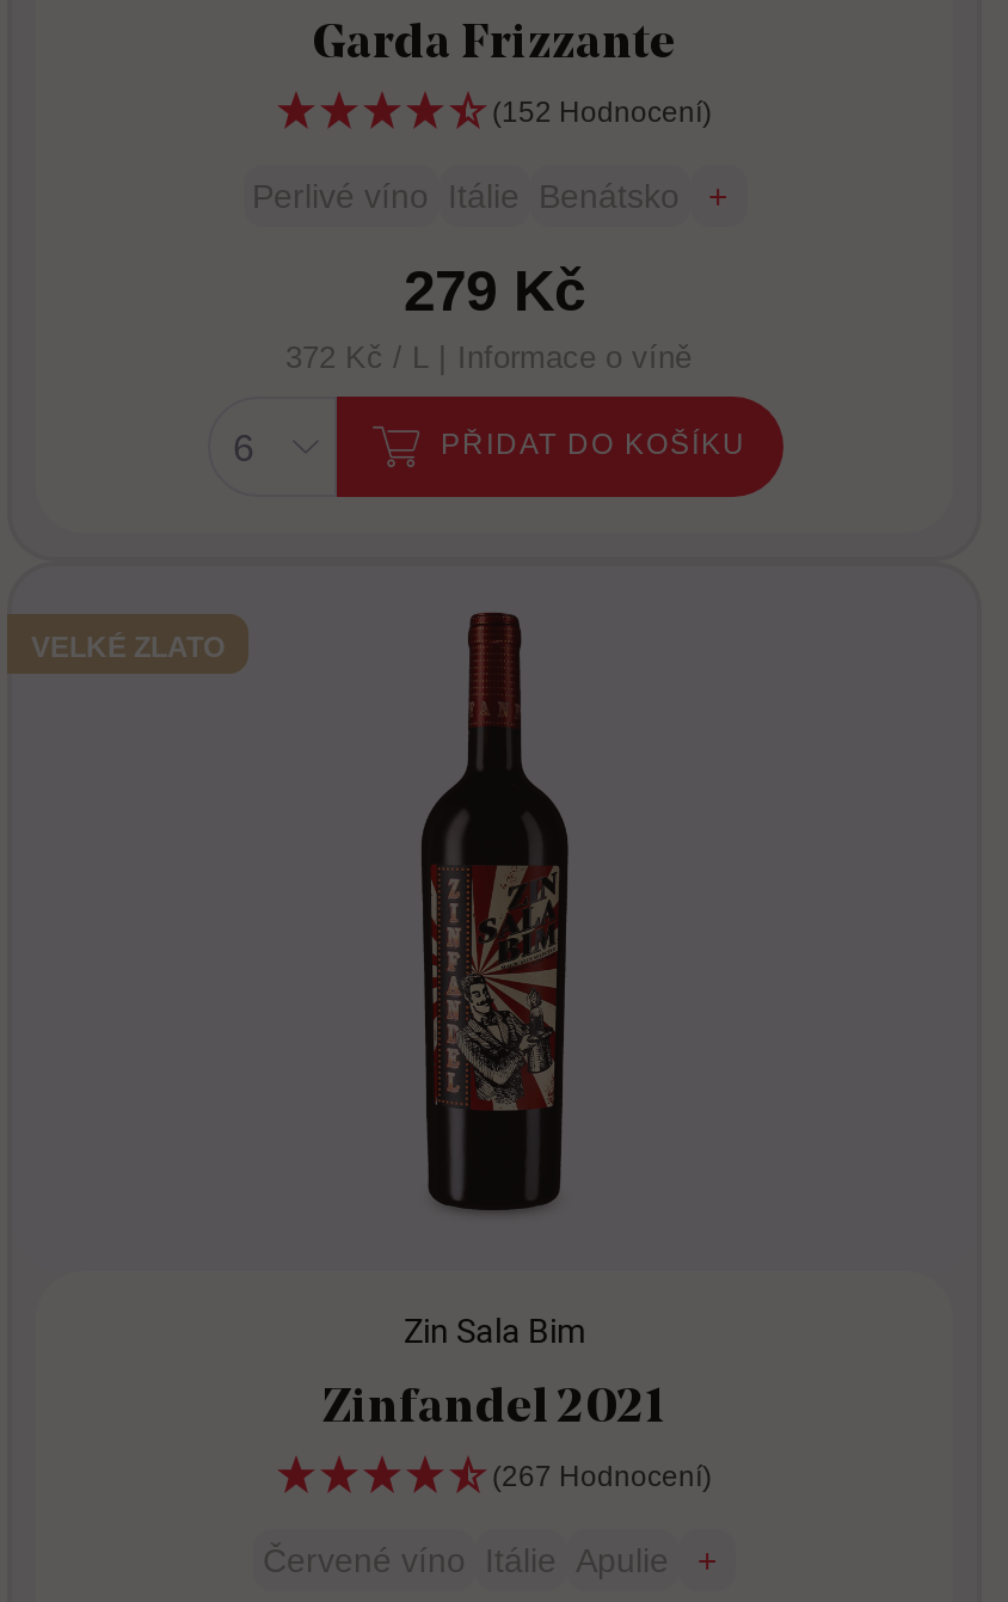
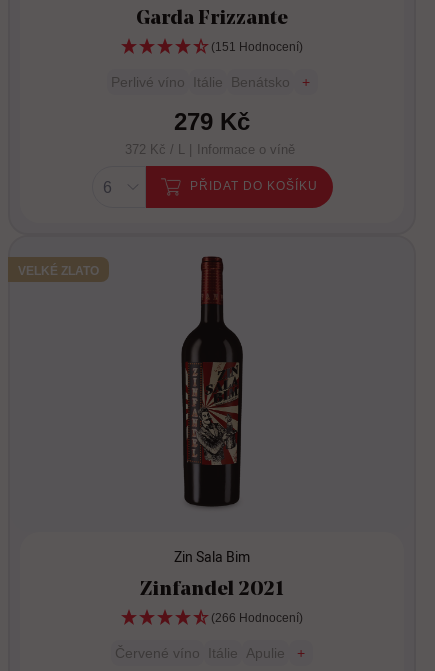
- (152 Hodnocení)
+ (151 Hodnocení)

- (267 Hodnocení)
+ (266 Hodnocení)
